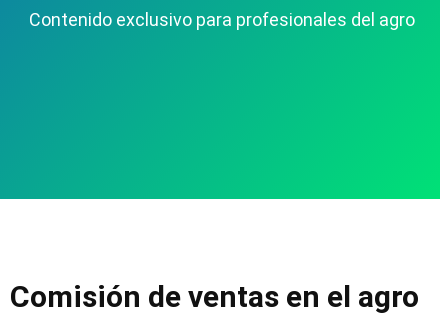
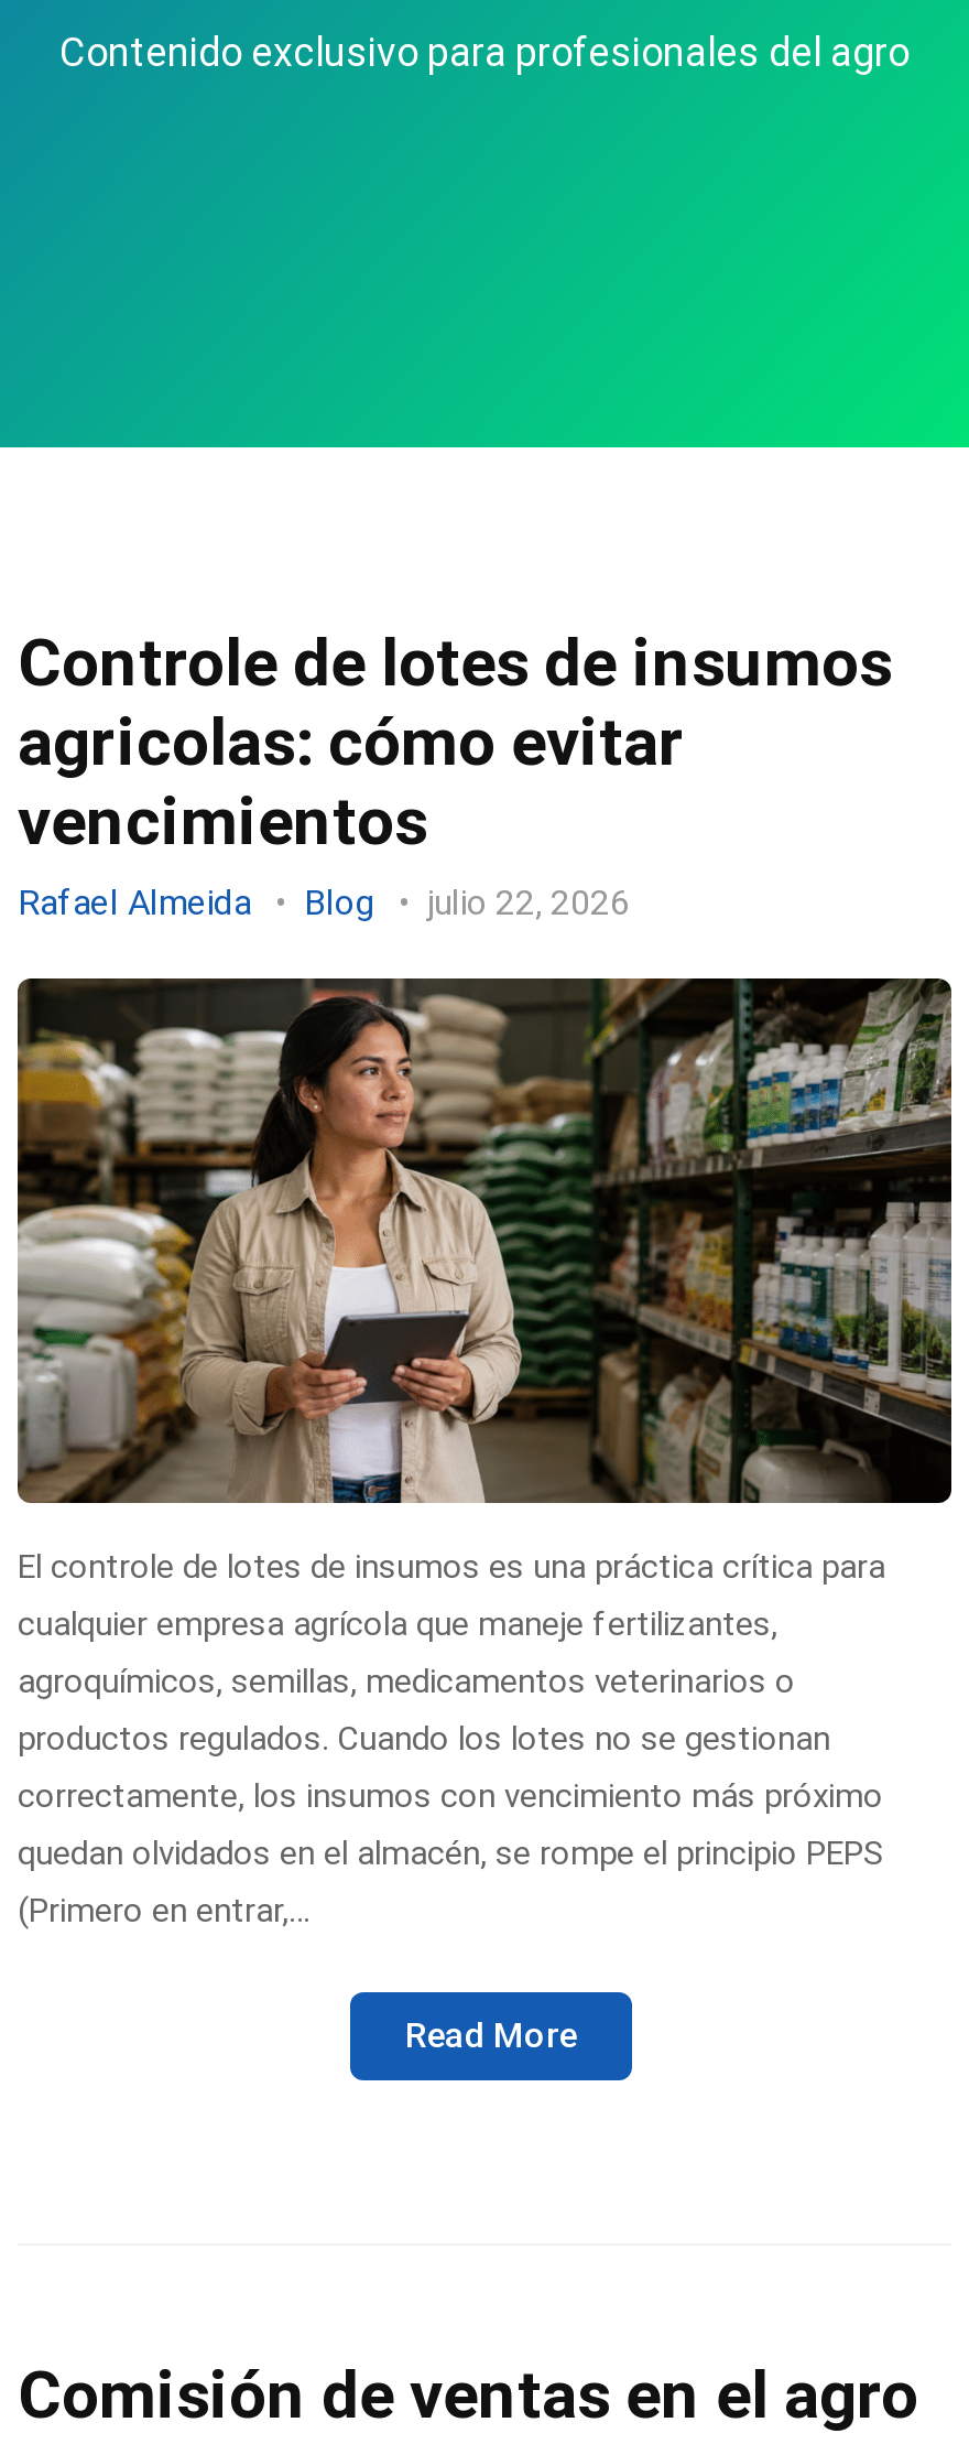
+ [image]
+ El controle de lotes de insumos es una práctica crítica para
+ cualquier empresa agrícola que maneje fertilizantes,
+ agroquímicos, semillas, medicamentos veterinarios o
+ productos regulados. Cuando los lotes no se gestionan
+ correctamente, los insumos con vencimiento más próximo
+ quedan olvidados en el almacén, se rompe el principio PEPS
+ (Primero en entrar,…
+ Read More

+ Controle de lotes de insumos
+ agricolas: cómo evitar
+ vencimientos
+ Rafael Almeida
+ Blog
+ julio 22, 2026
